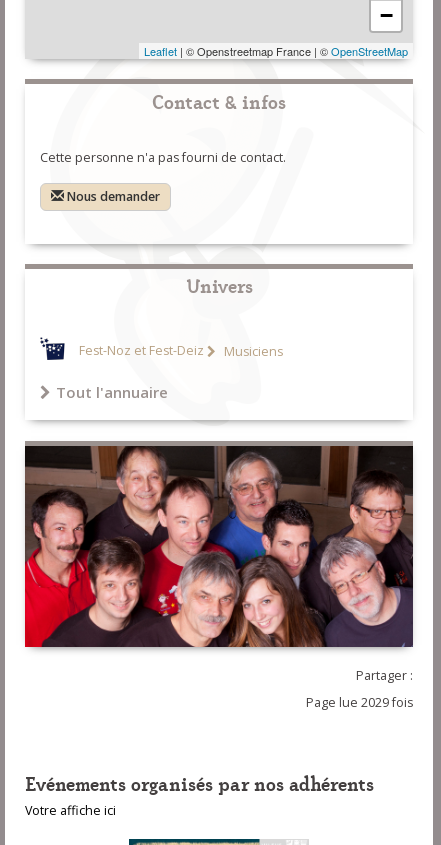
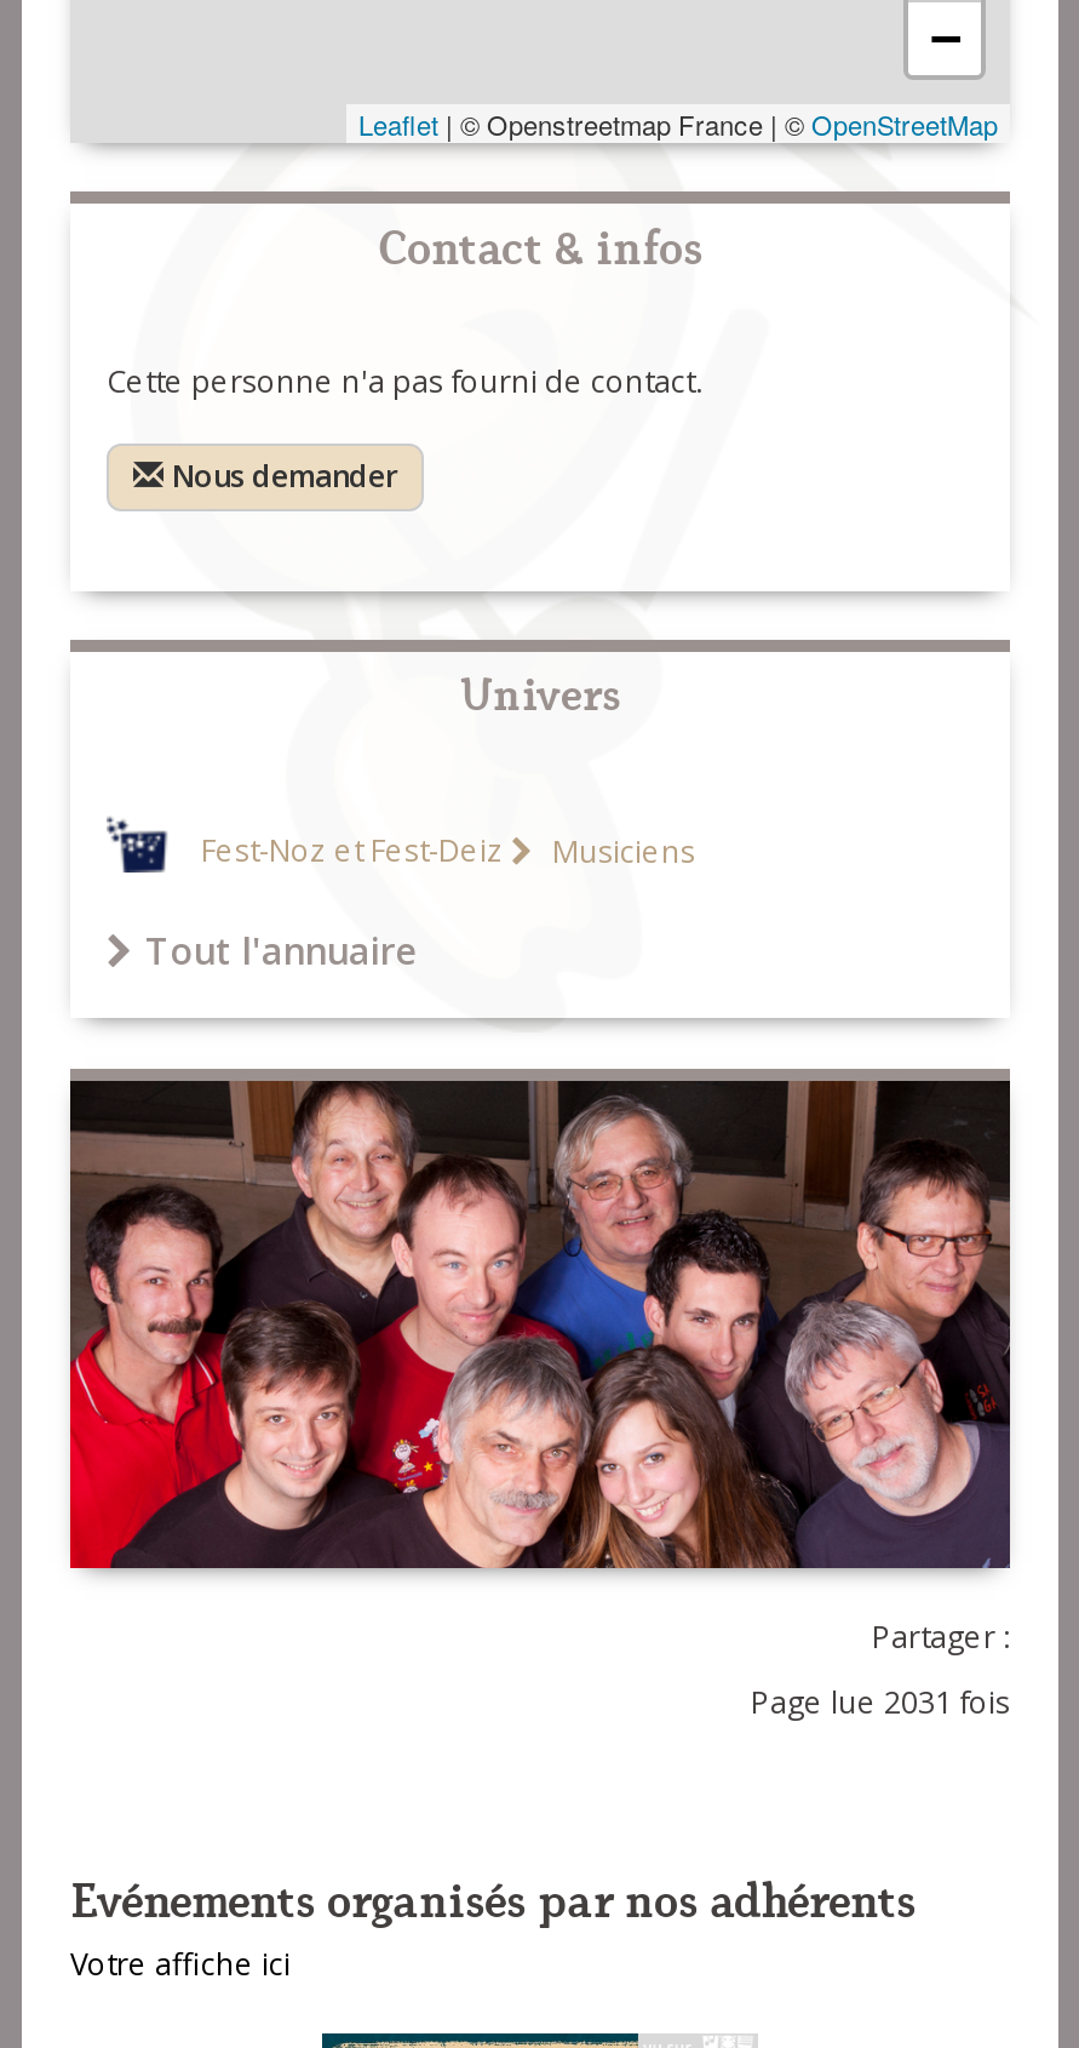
- Page lue 2029 fois
+ Page lue 2031 fois
